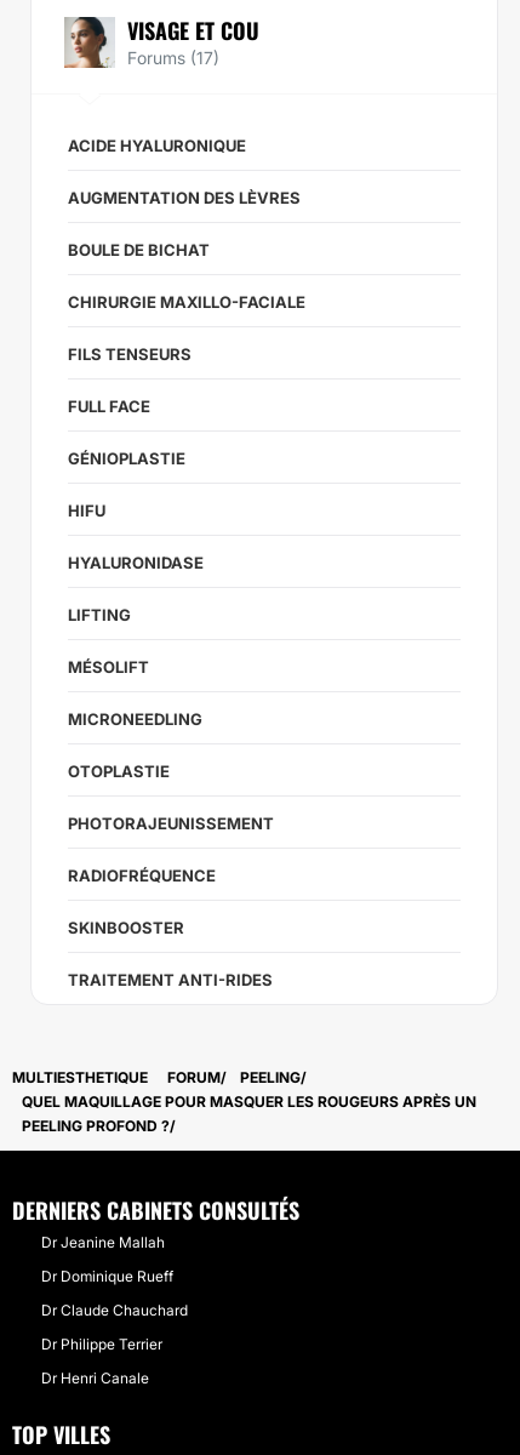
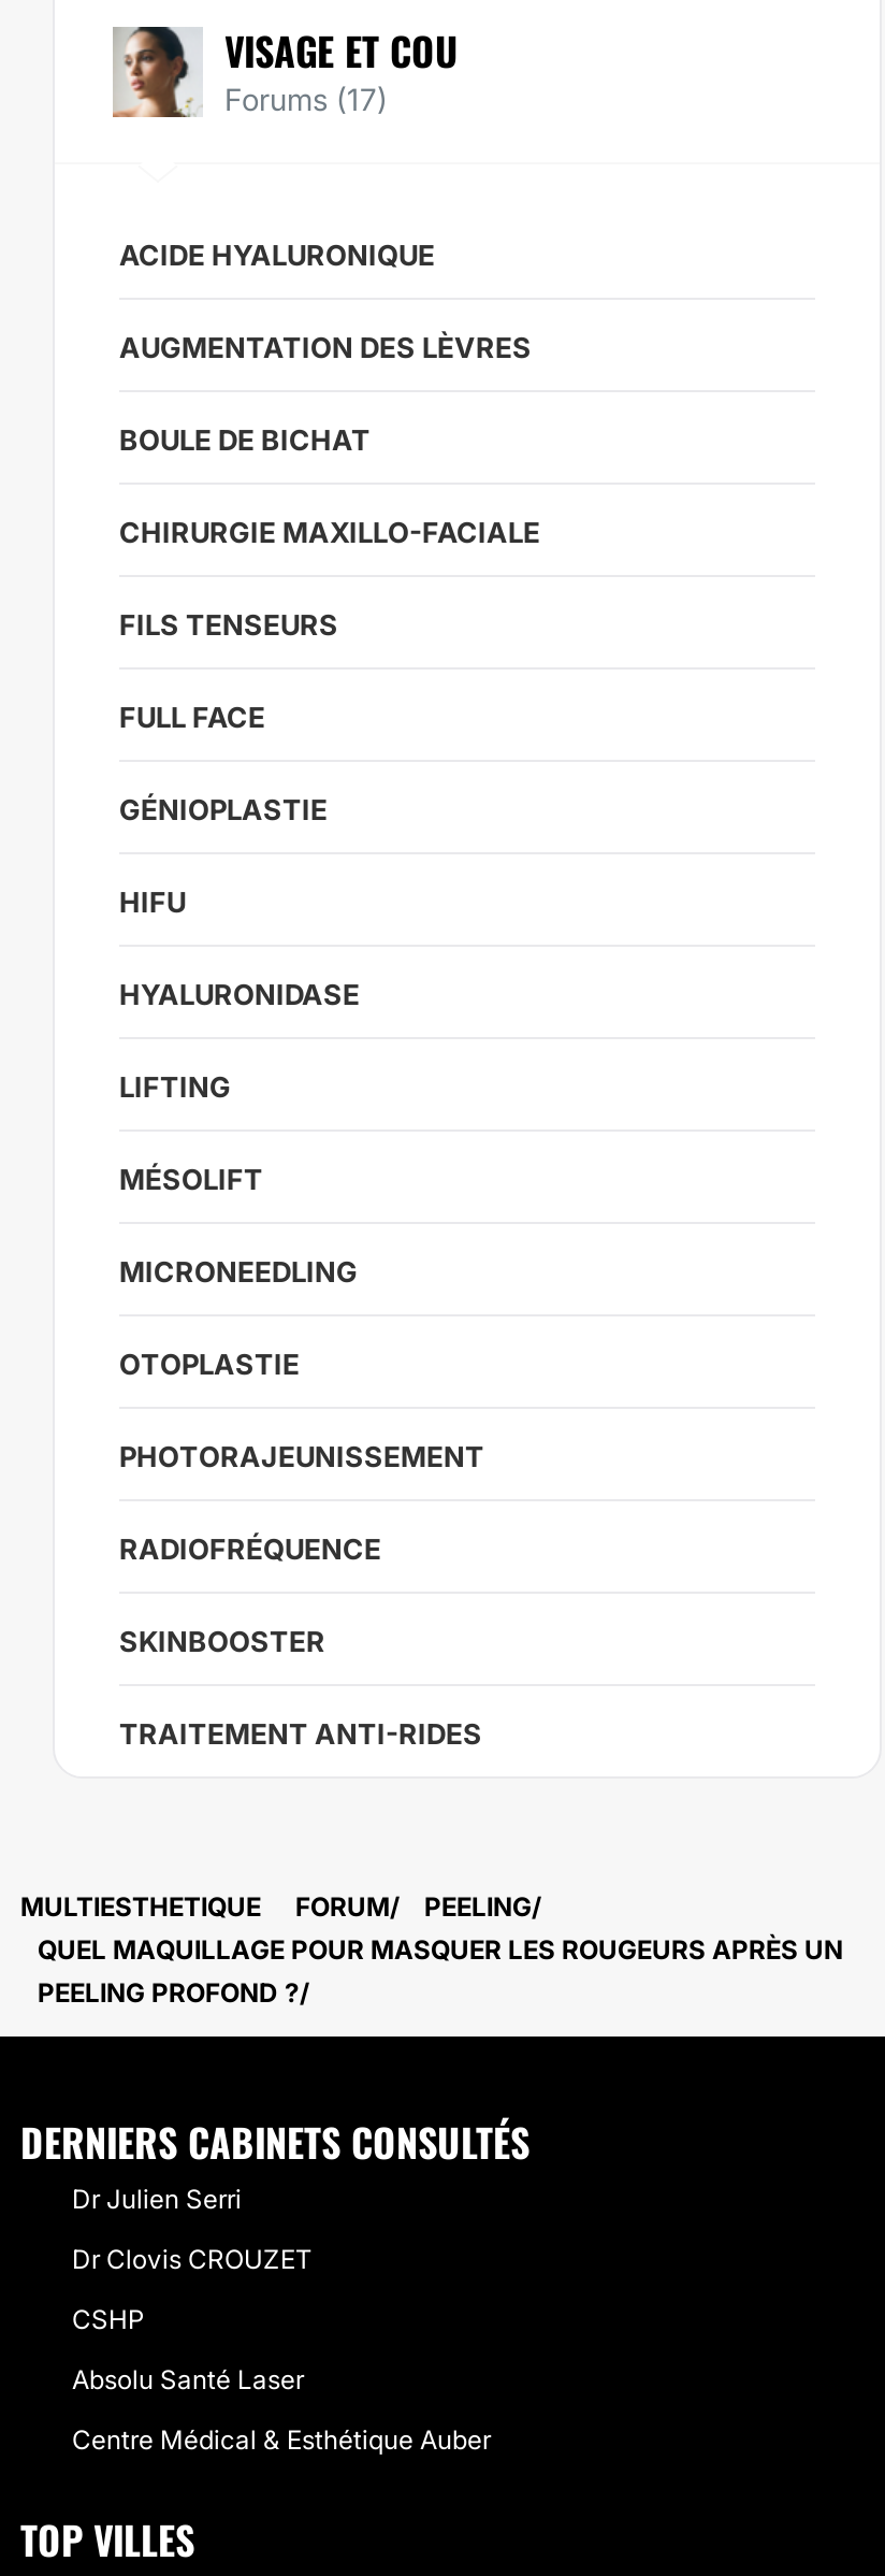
- Dr Jeanine Mallah
+ Dr Julien Serri

- Dr Dominique Rueff
+ Dr Clovis CROUZET

- Dr Claude Chauchard
+ CSHP

- Dr Philippe Terrier
+ Absolu Santé Laser

- Dr Henri Canale
+ Centre Médical & Esthétique Auber
